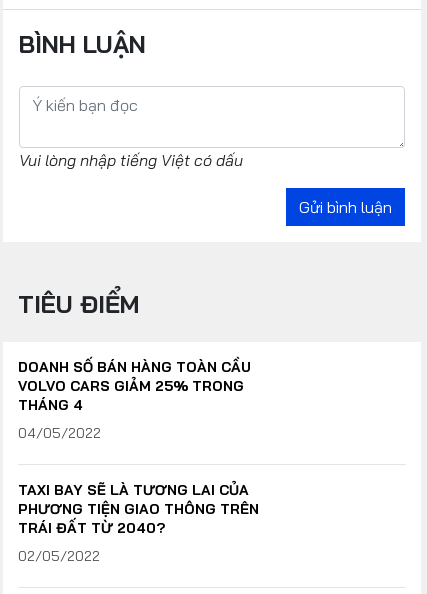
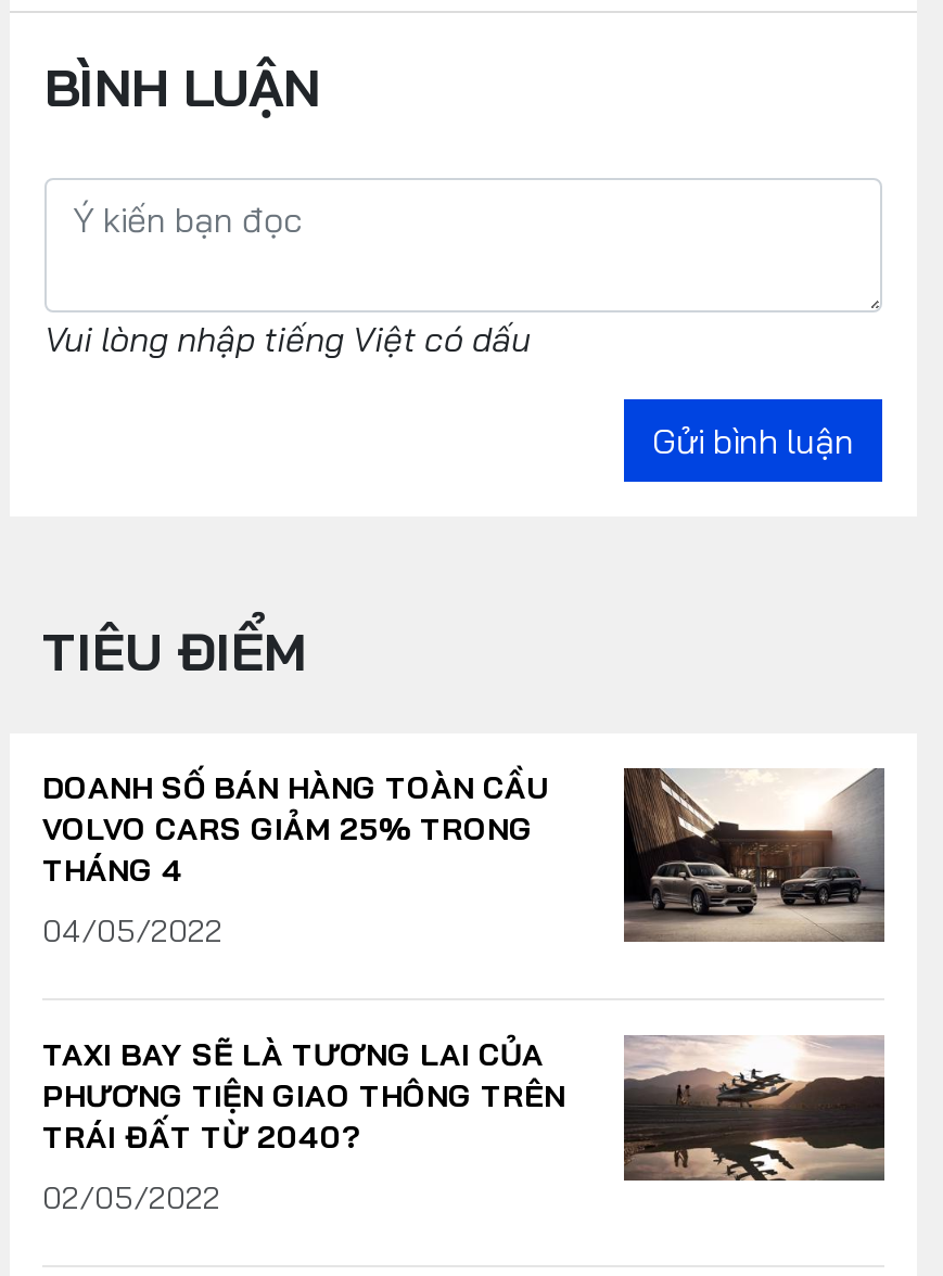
+ [image]

+ [image]
